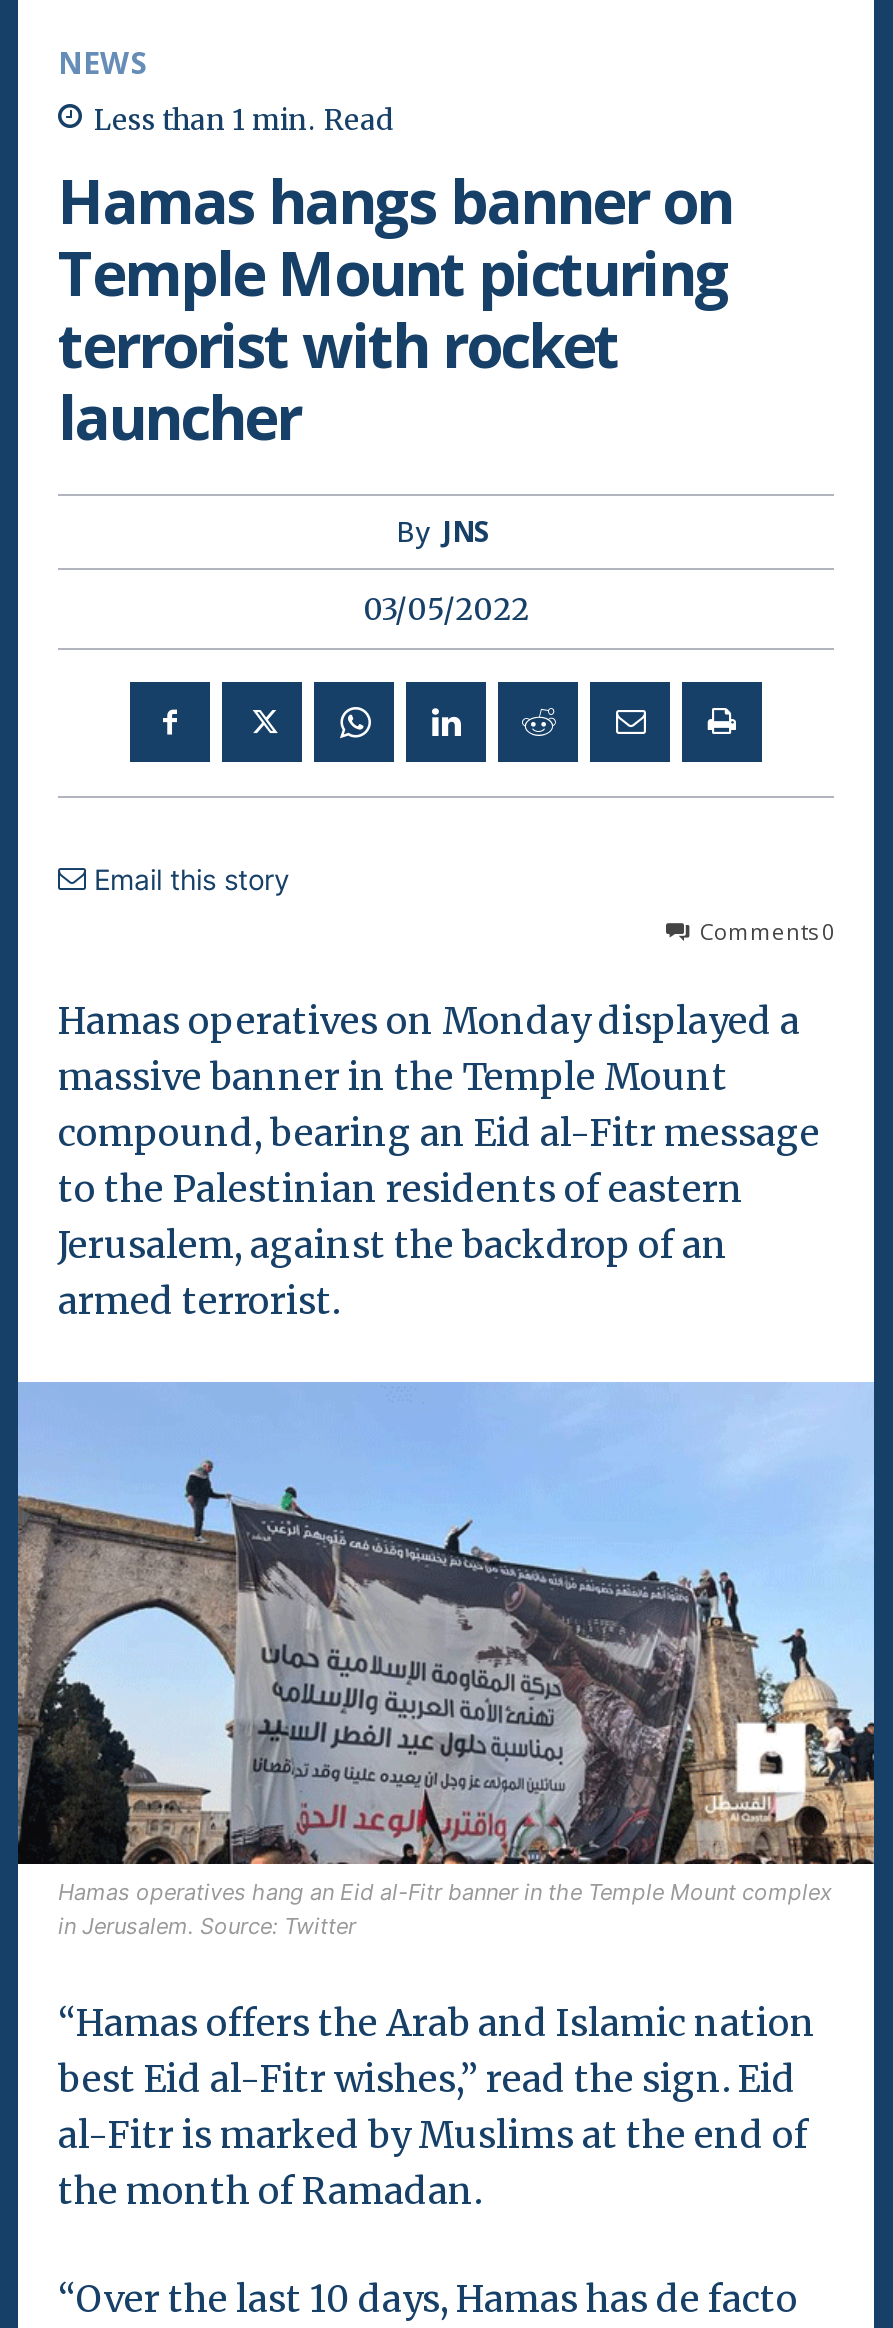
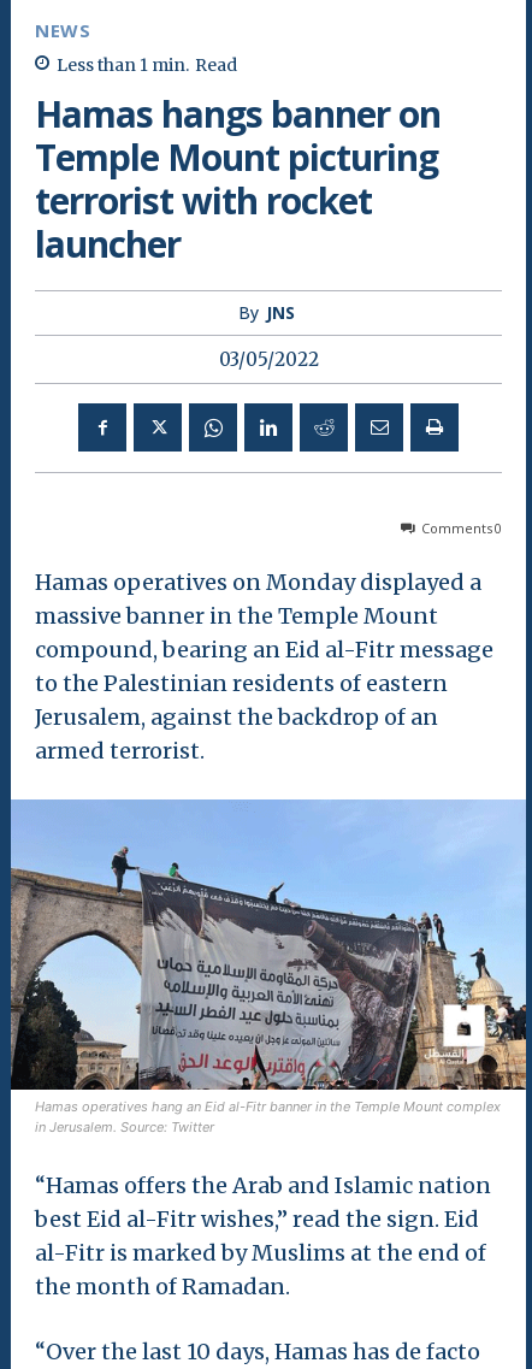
- Email this story
